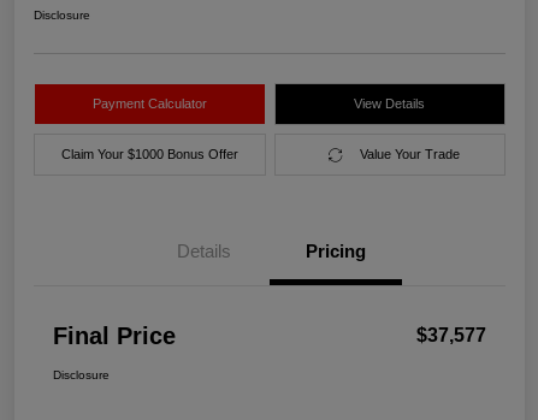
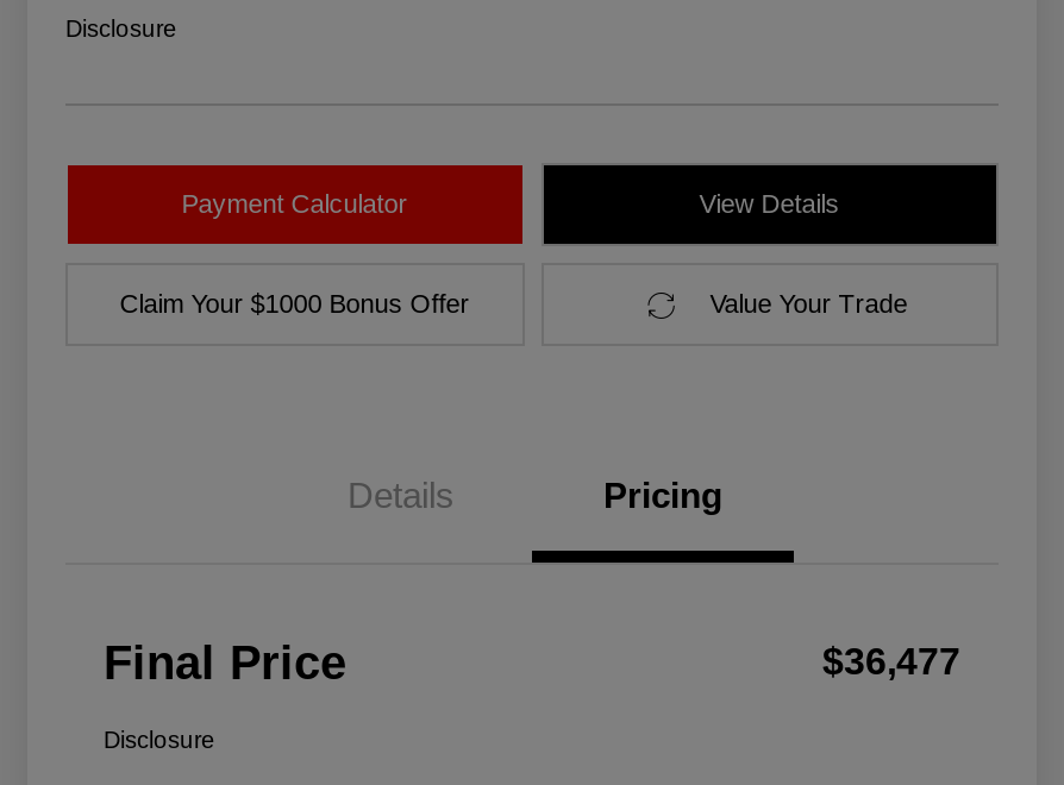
- $37,577
+ $36,477
